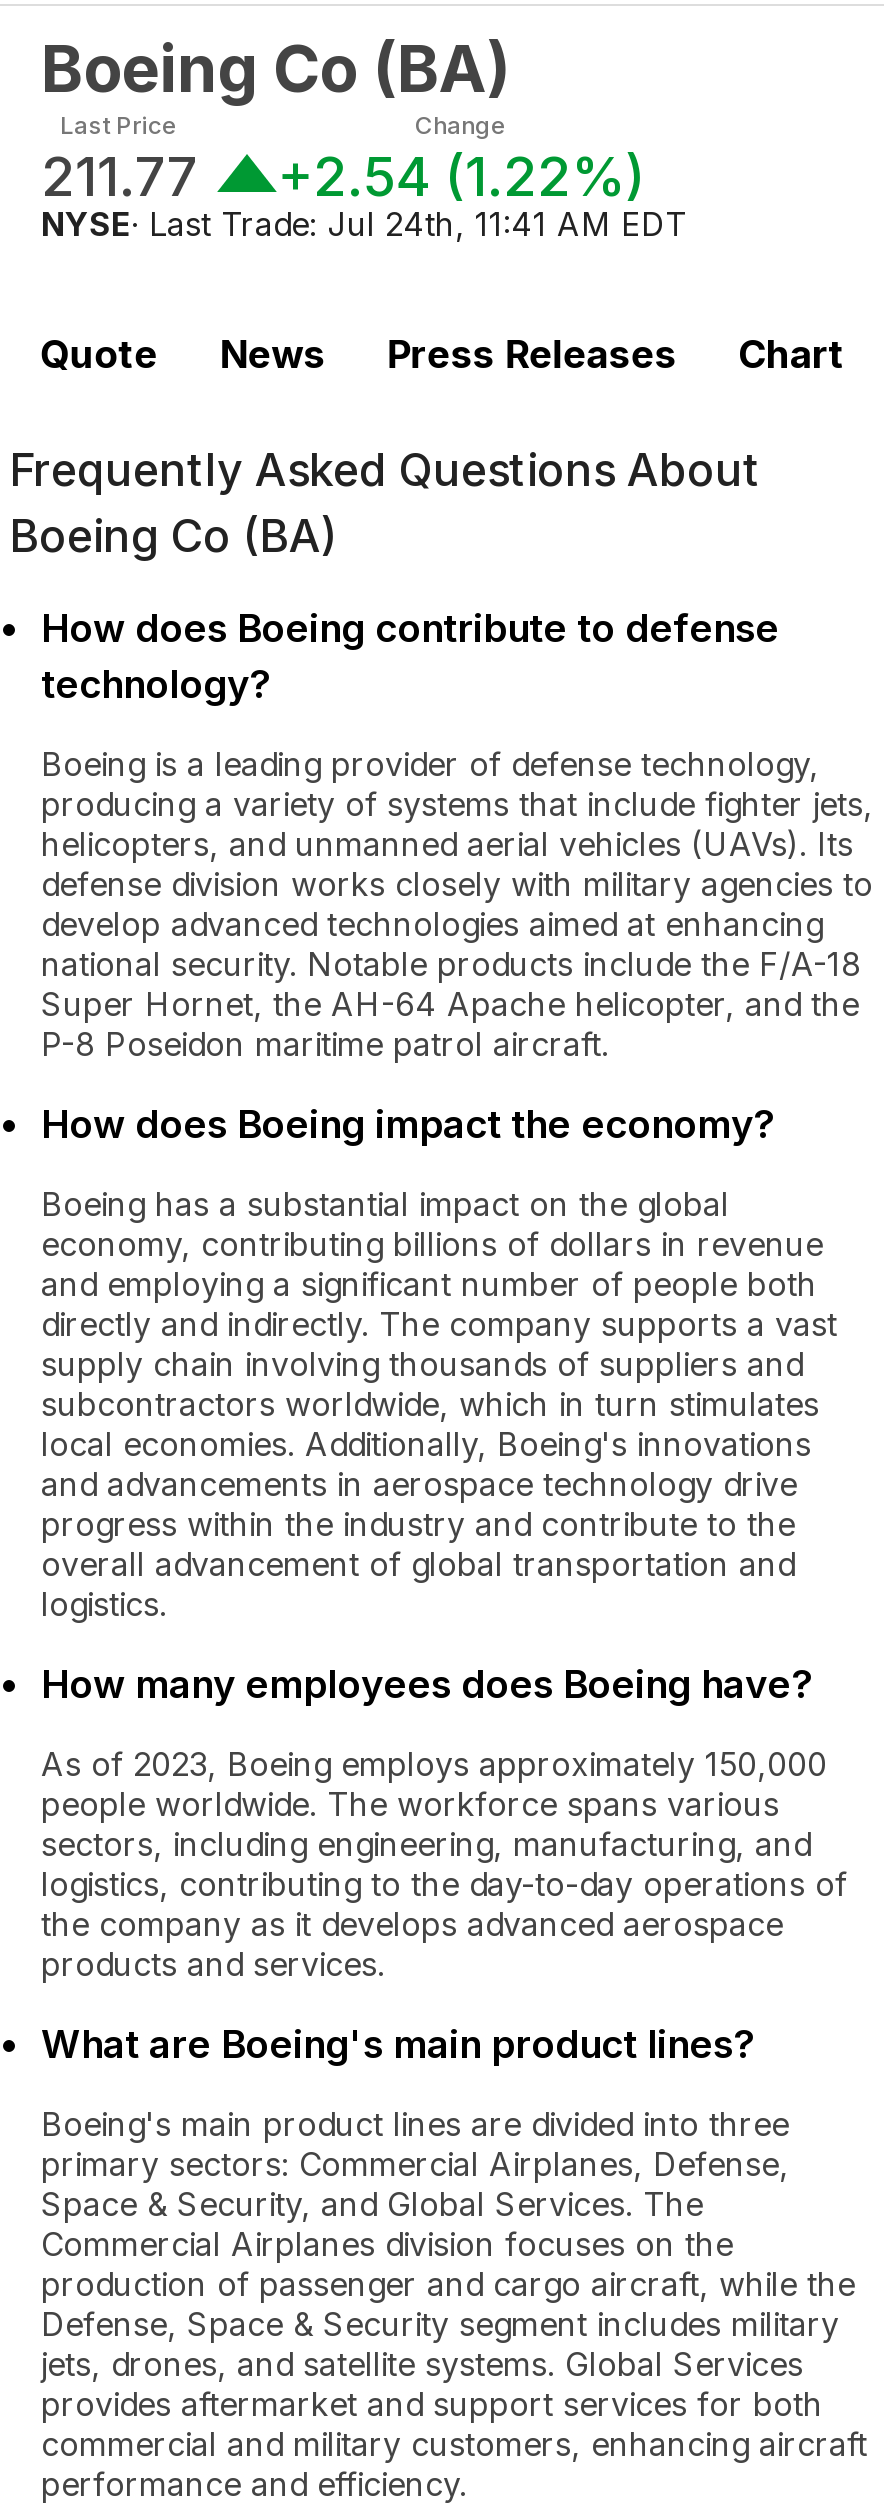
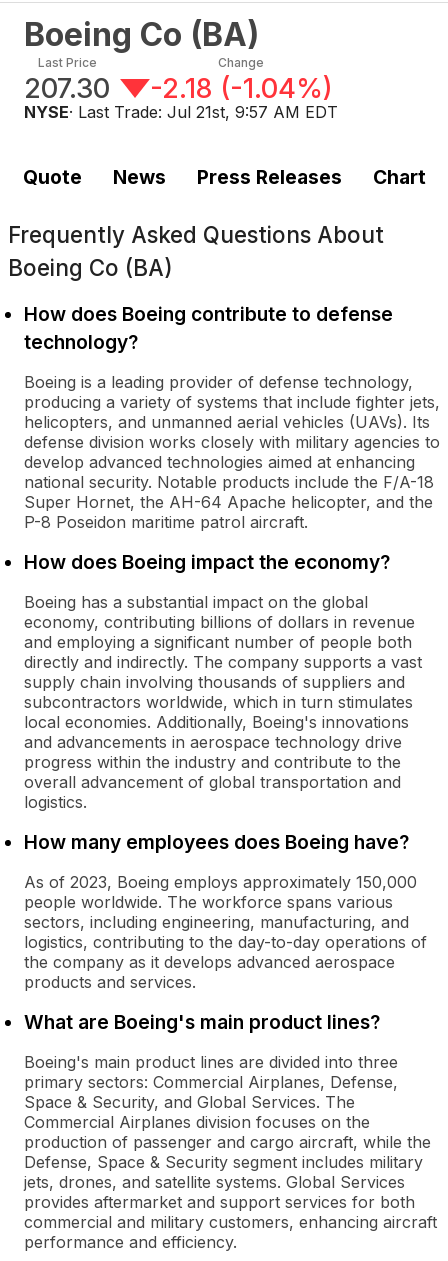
- 211.77
+ 207.30

- +2.54 (1.22%)
+ -2.18 (-1.04%)

- NYSE · Last Trade: Jul 24th, 11:41 AM EDT
+ NYSE · Last Trade: Jul 21st, 9:57 AM EDT
